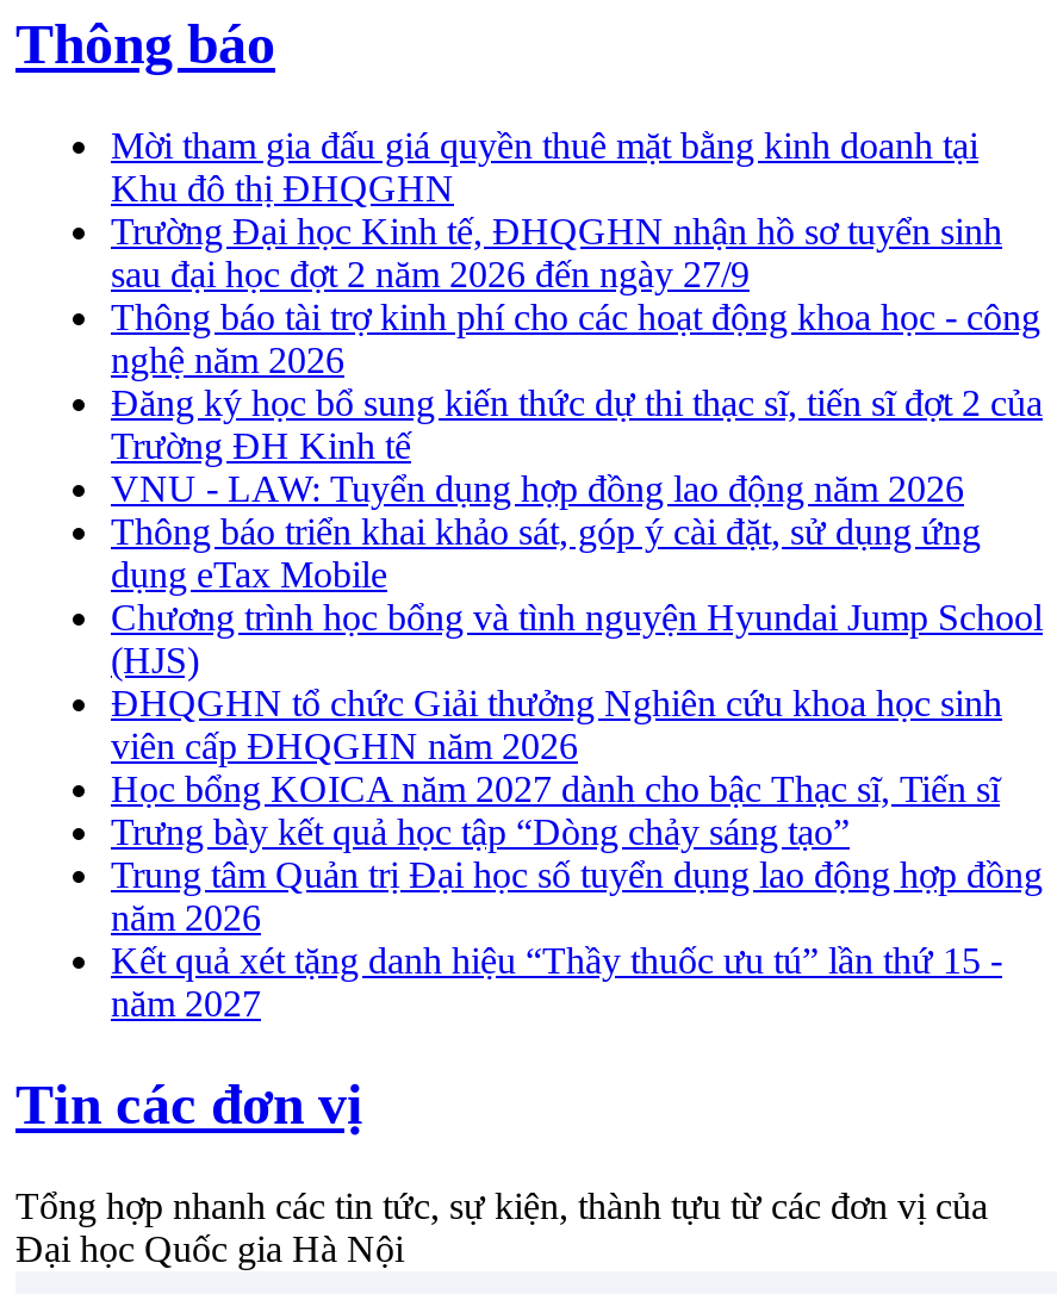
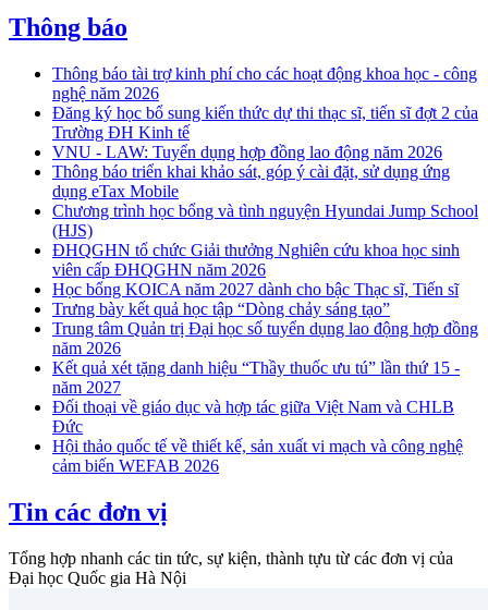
- Mời tham gia đấu giá quyền thuê mặt bằng kinh doanh tại
- Khu đô thị ĐHQGHN
- Trường Đại học Kinh tế, ĐHQGHN nhận hồ sơ tuyển sinh
- sau đại học đợt 2 năm 2026 đến ngày 27/9

moved up: Thông báo tài trợ kinh phí cho các hoạt động khoa học - công | nghệ năm 2026 | Đăng ký học bổ sung kiến thức dự thi thạc sĩ, tiến sĩ đợt 2 của | ... | Kết quả xét tặng danh hiệu “Thầy thuốc ưu tú” lần thứ 15 - | năm 2027

+ Đối thoại về giáo dục và hợp tác giữa Việt Nam và CHLB
+ Đức
+ Hội thảo quốc tế về thiết kế, sản xuất vi mạch và công nghệ
+ cảm biến WEFAB 2026
